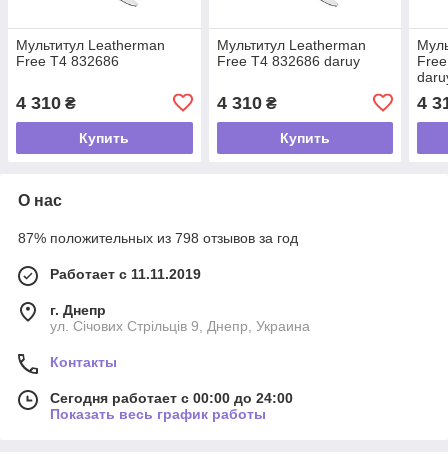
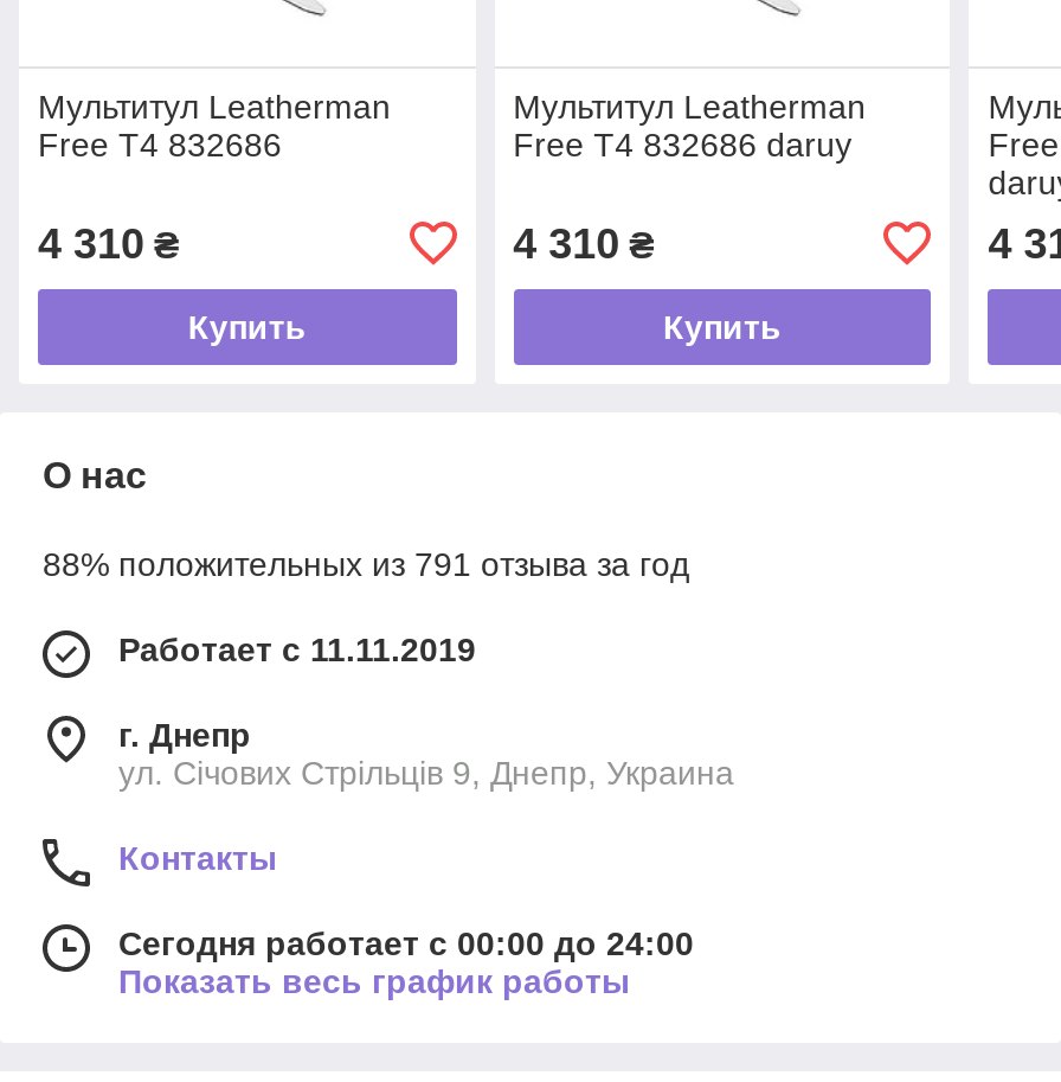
- 87% положительных из 798 отзывов за год
+ 88% положительных из 791 отзыва за год
